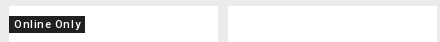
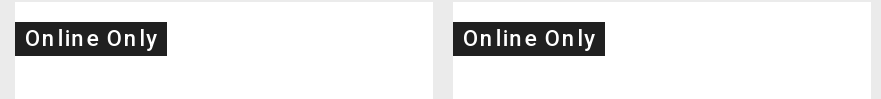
+ Online Only
